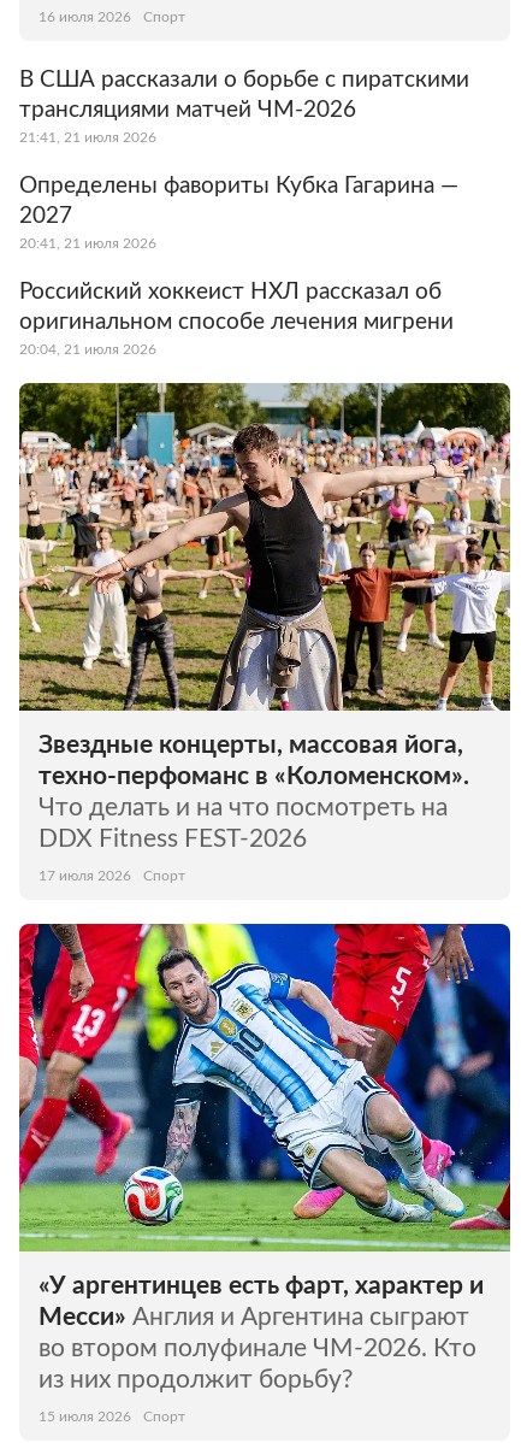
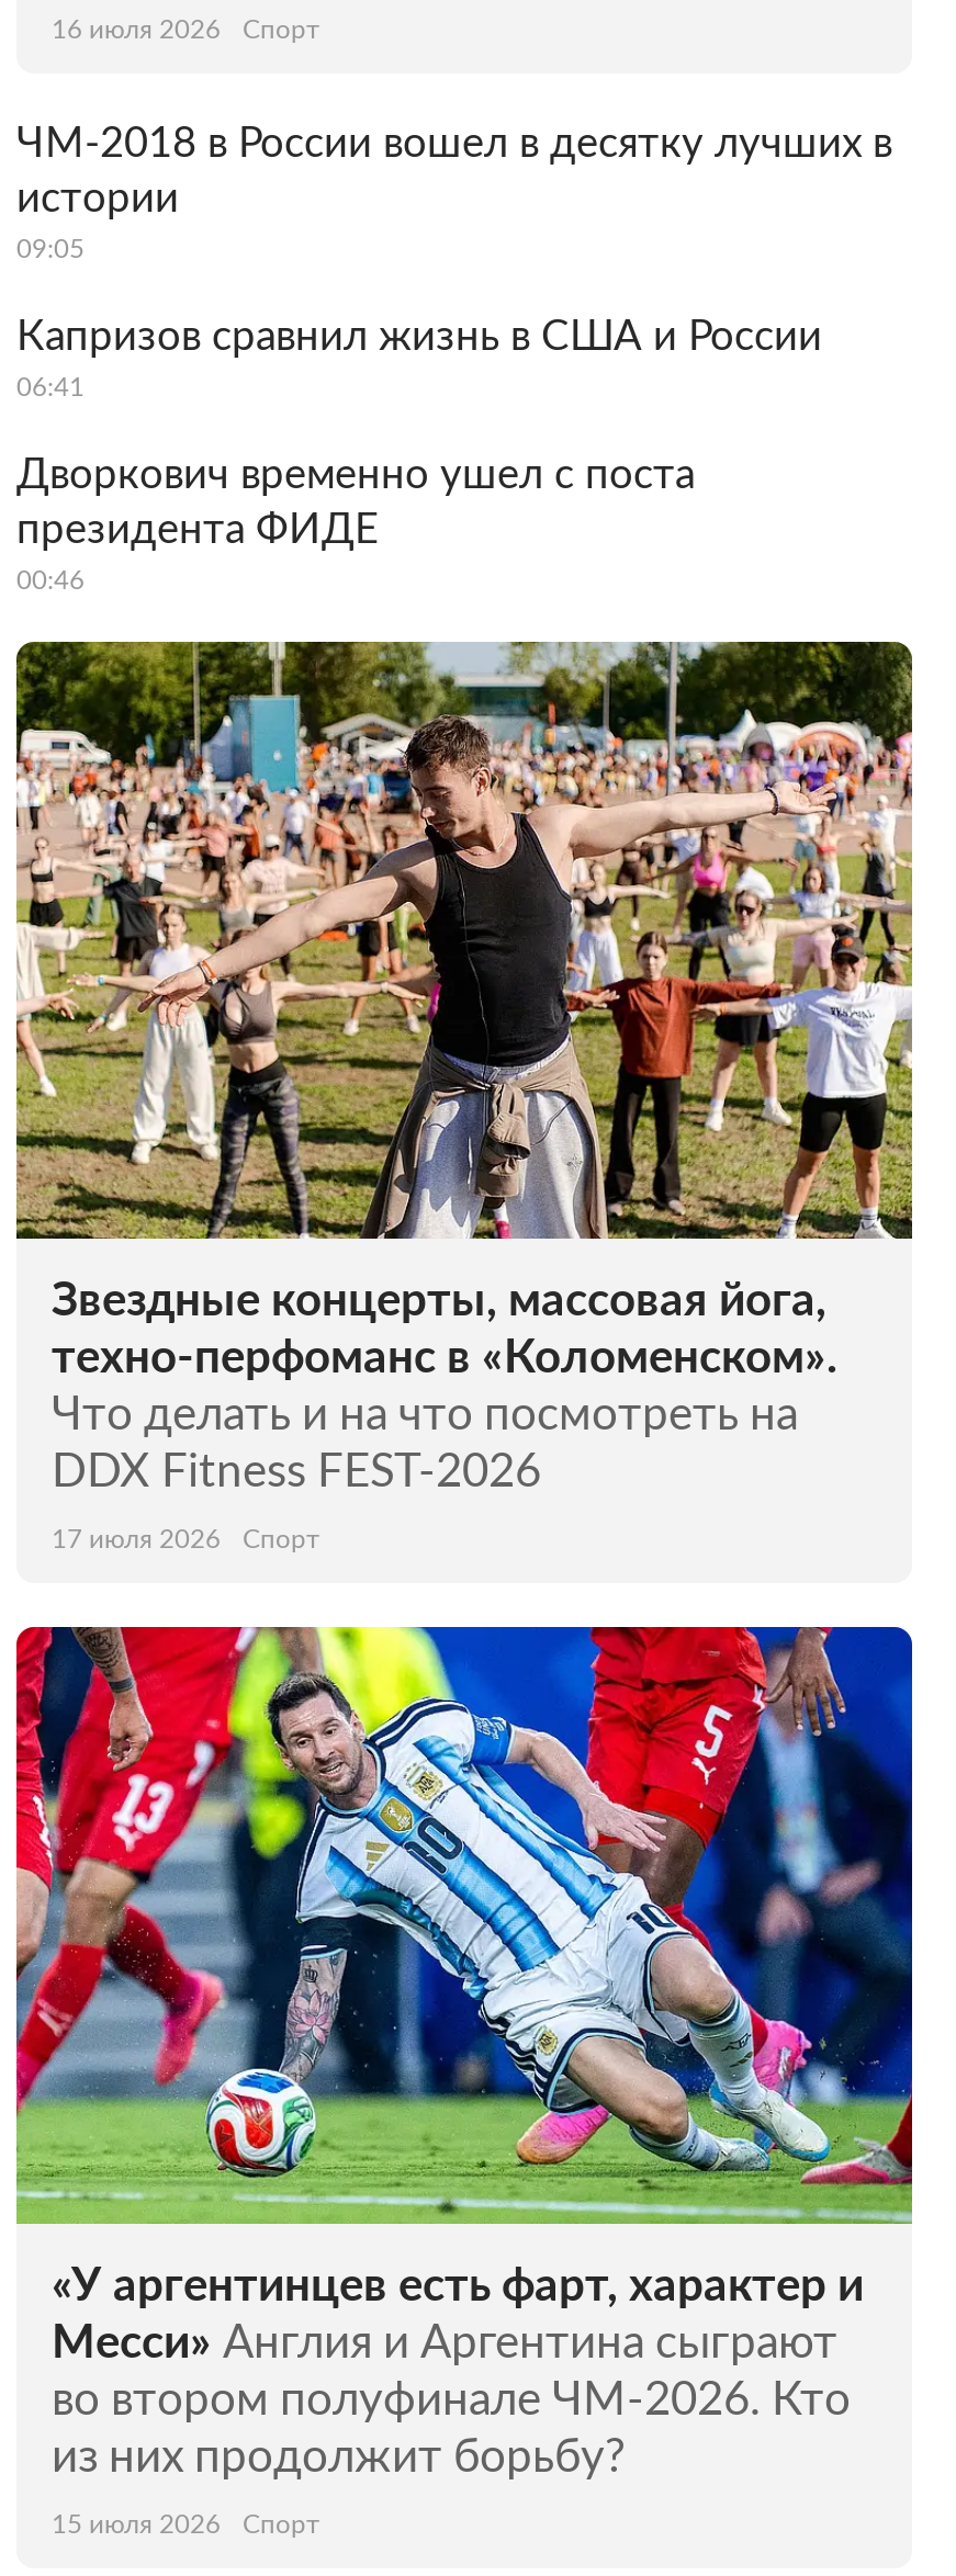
- В США рассказали о борьбе с пиратскими
- трансляциями матчей ЧМ-2026
- 21:41, 21 июля 2026
+ ЧМ-2018 в России вошел в десятку лучших в
+ истории
+ 09:05

- Определены фавориты Кубка Гагарина —
- 2027
- 20:41, 21 июля 2026
+ Капризов сравнил жизнь в США и России
+ 06:41

- Российский хоккеист НХЛ рассказал об
- оригинальном способе лечения мигрени
- 20:04, 21 июля 2026
+ Дворкович временно ушел с поста
+ президента ФИДЕ
+ 00:46
